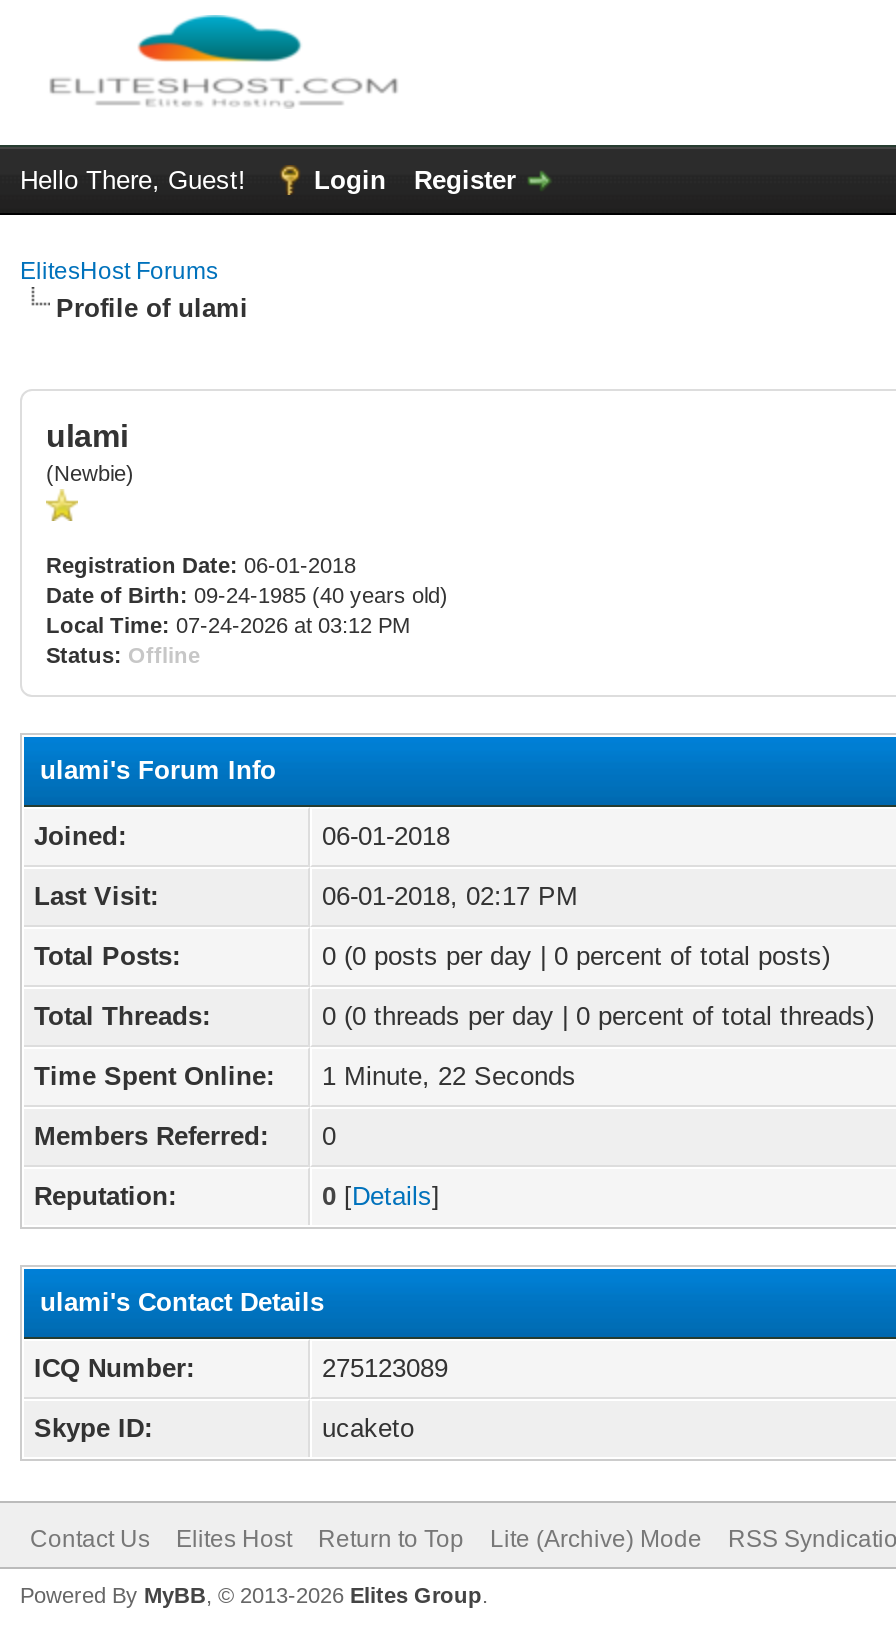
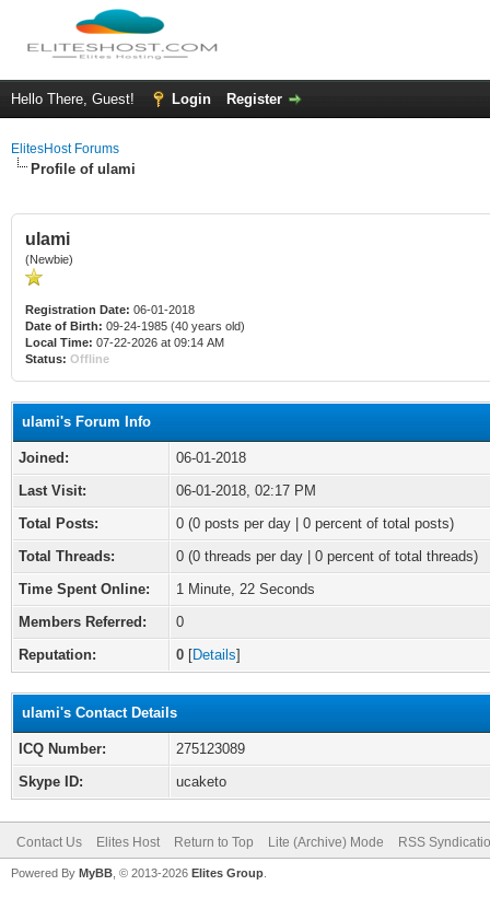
- Local Time: 07-24-2026 at 03:12 PM
+ Local Time: 07-22-2026 at 09:14 AM
